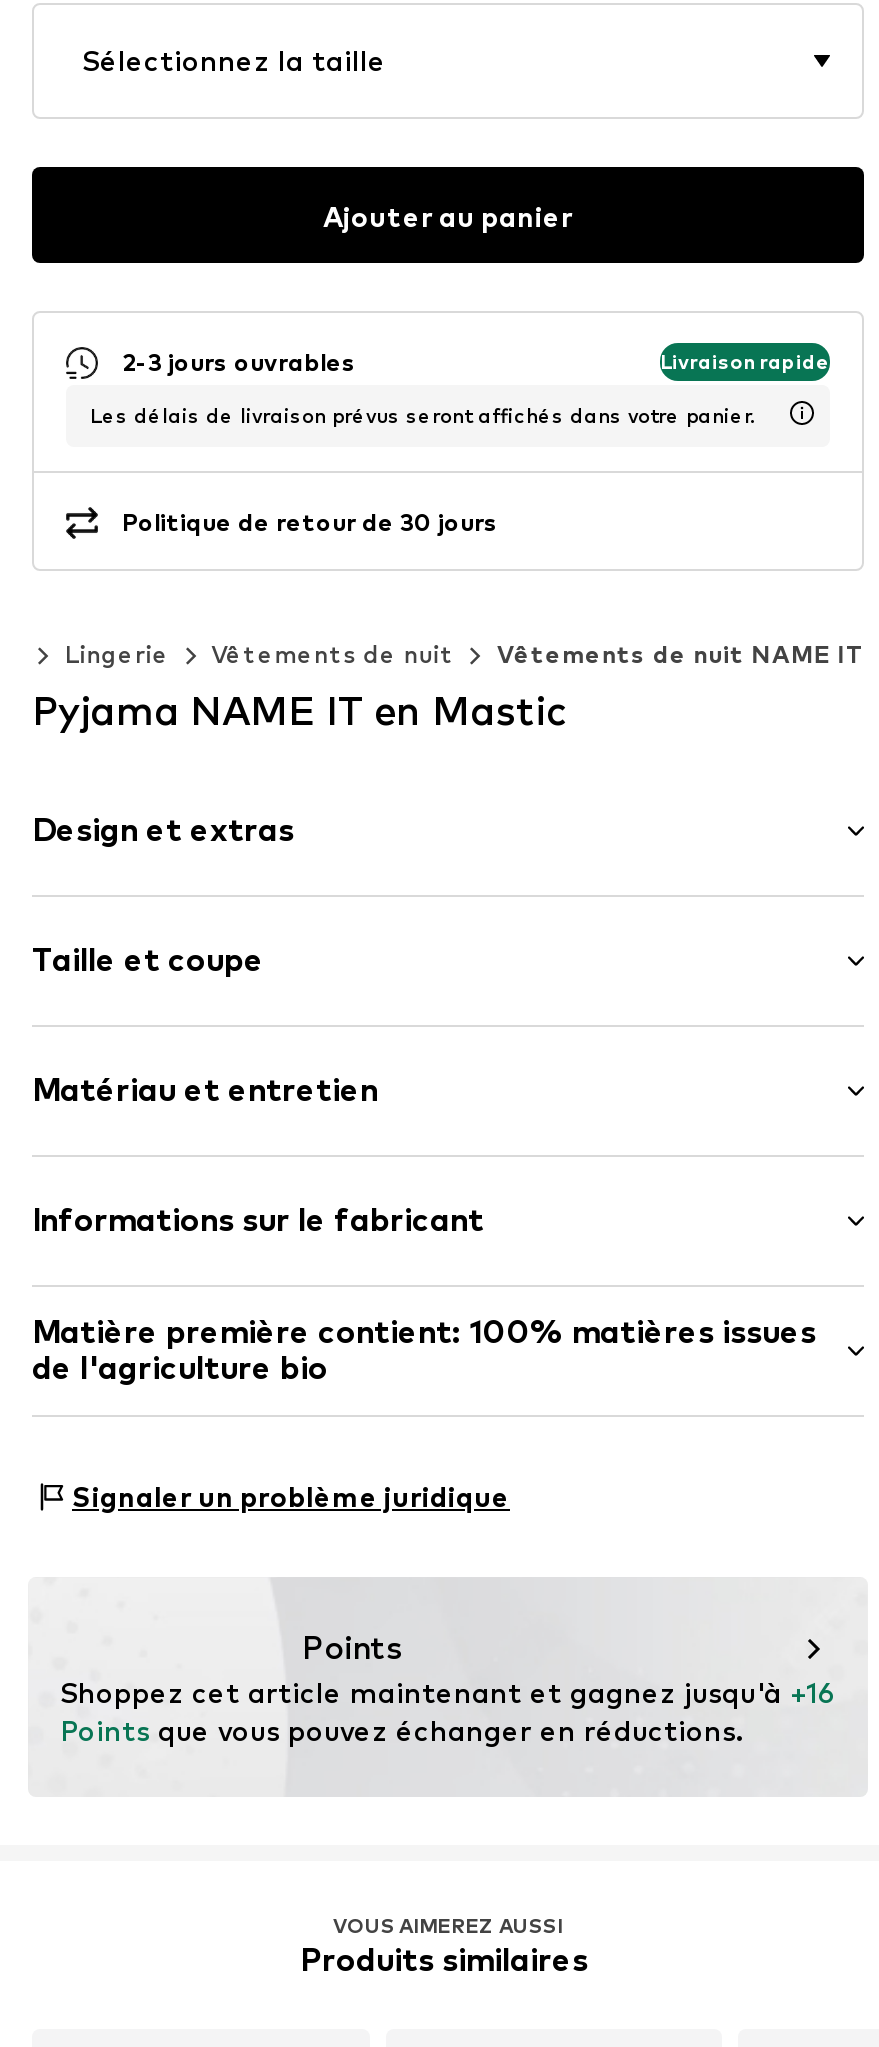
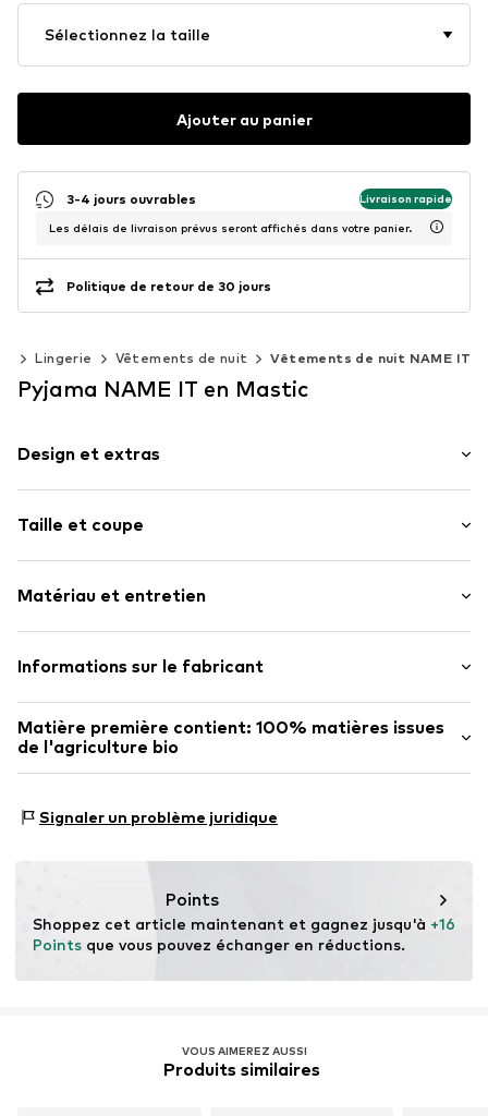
- 2-3 jours ouvrables
+ 3-4 jours ouvrables
